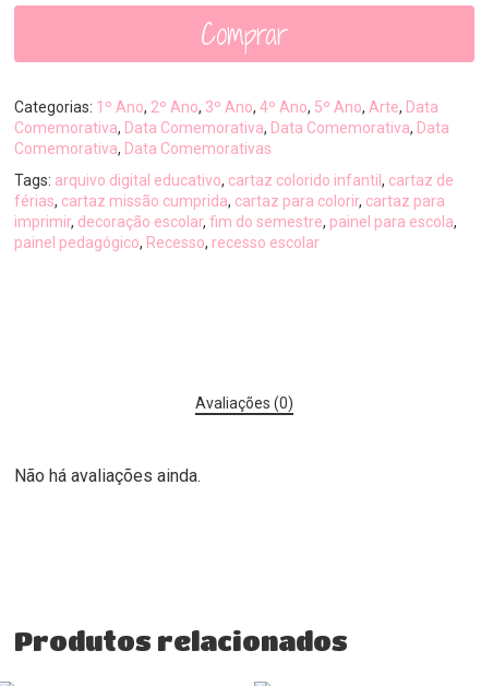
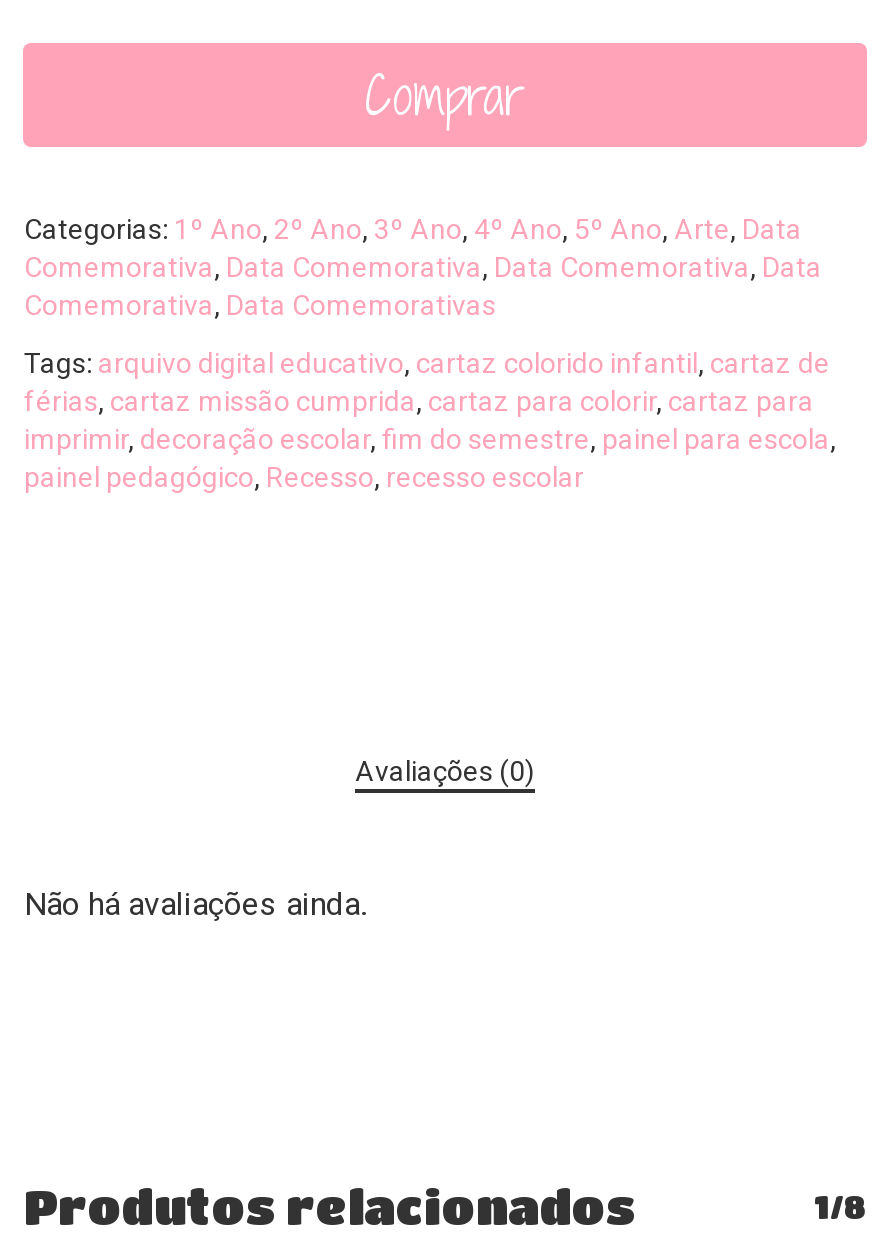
+ 1/8
